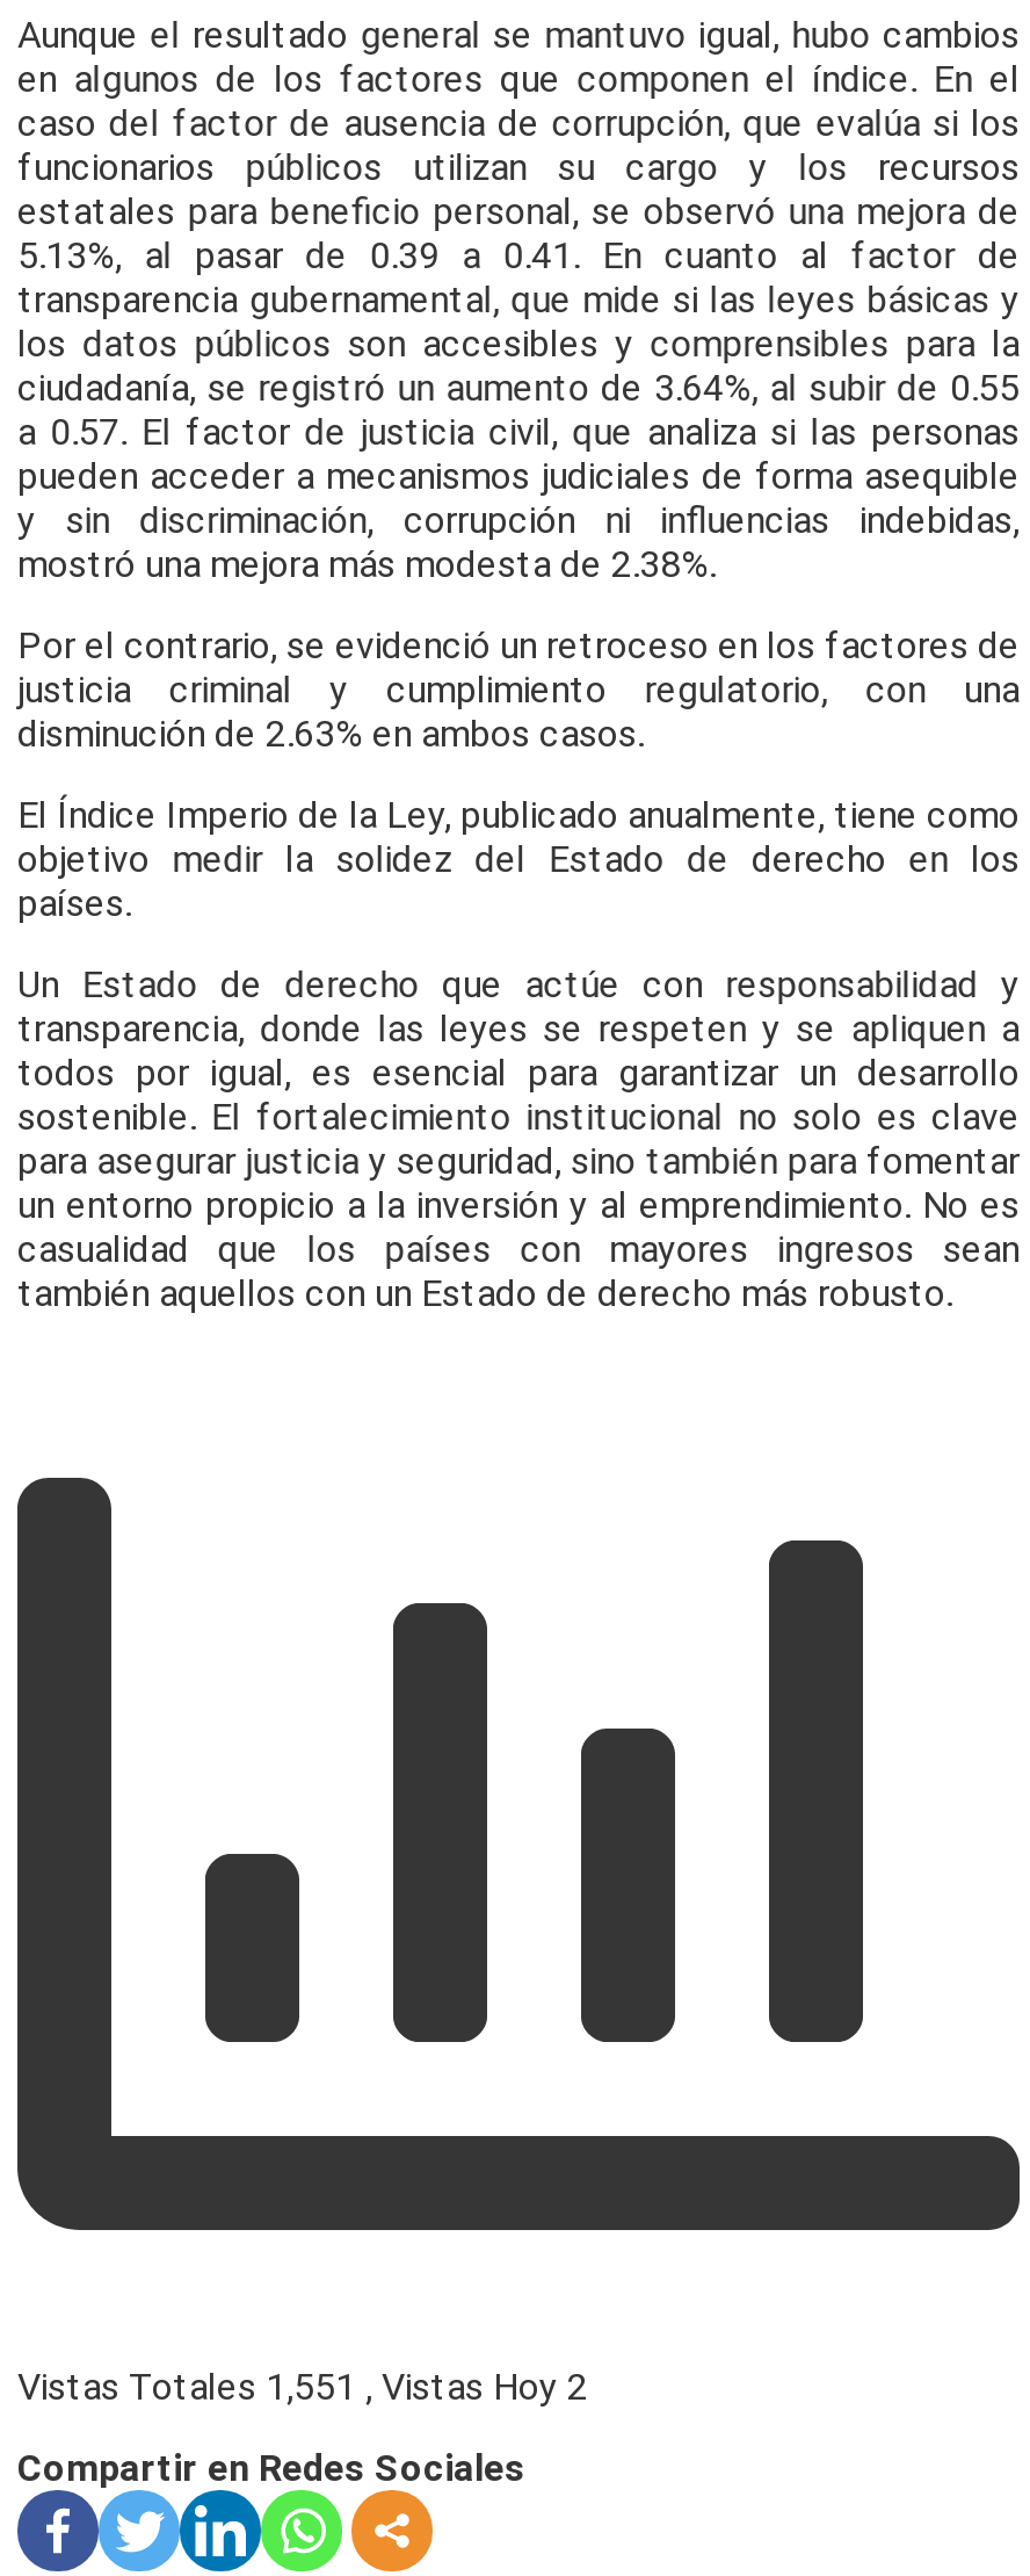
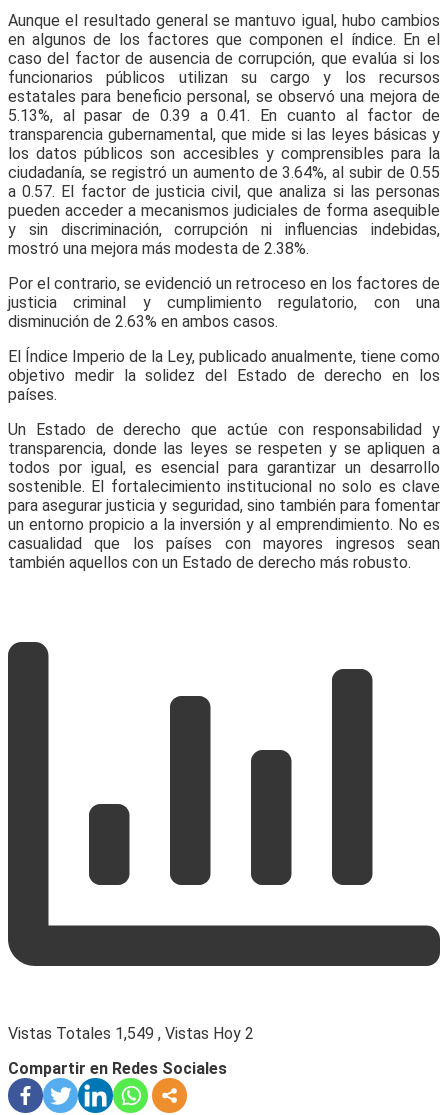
- Vistas Totales 1,551 , Vistas Hoy 2
+ Vistas Totales 1,549 , Vistas Hoy 2
